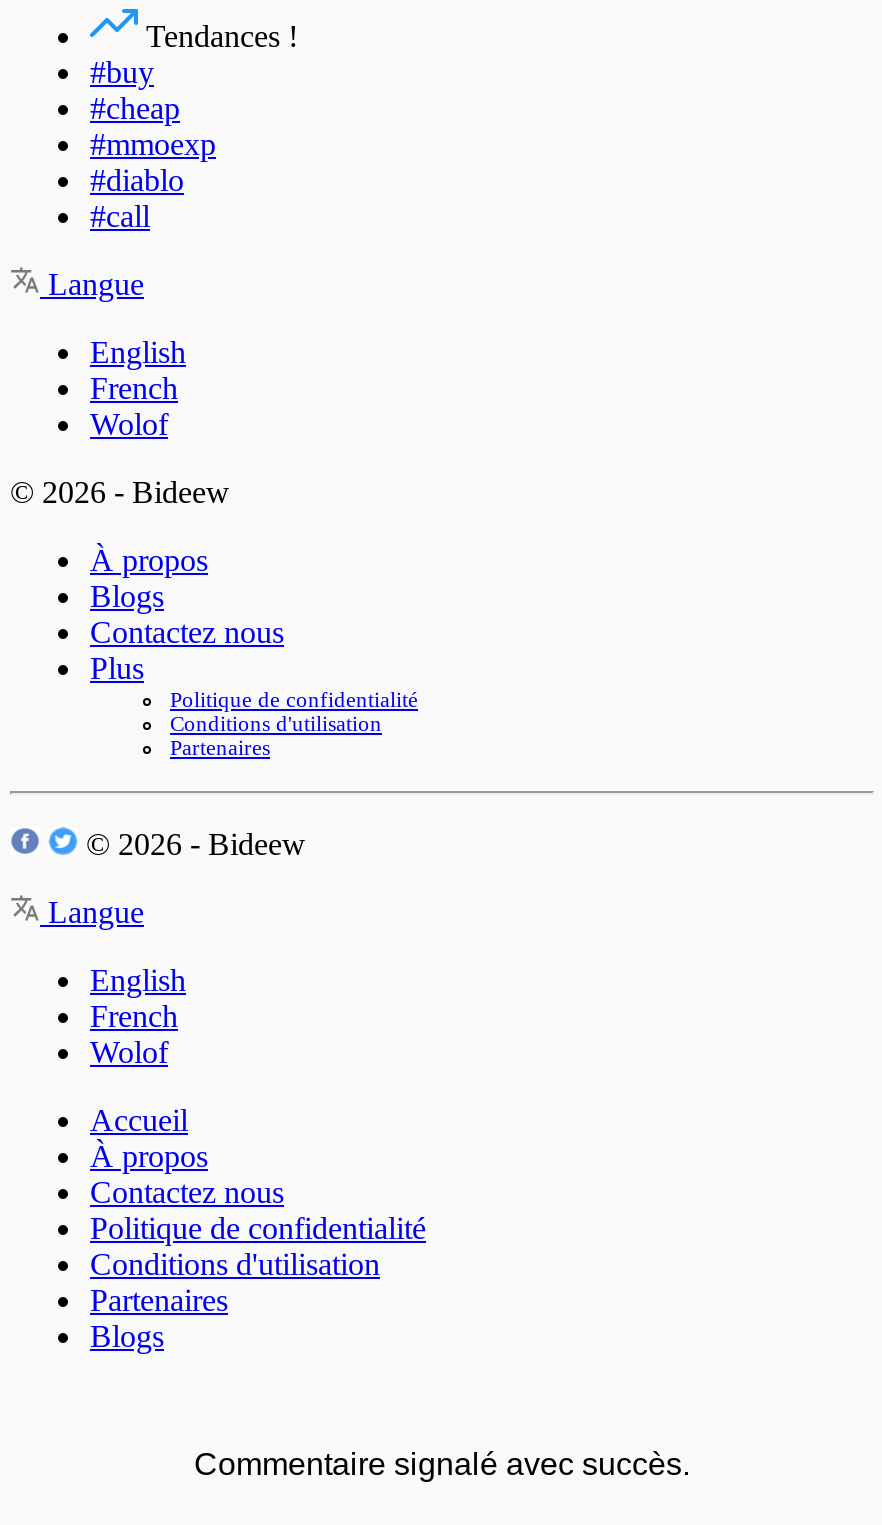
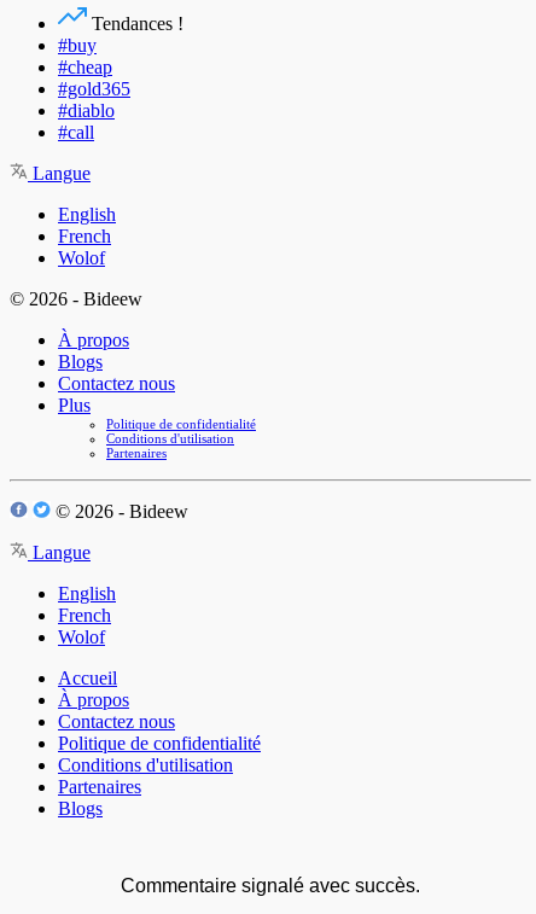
- #mmoexp
+ #gold365
